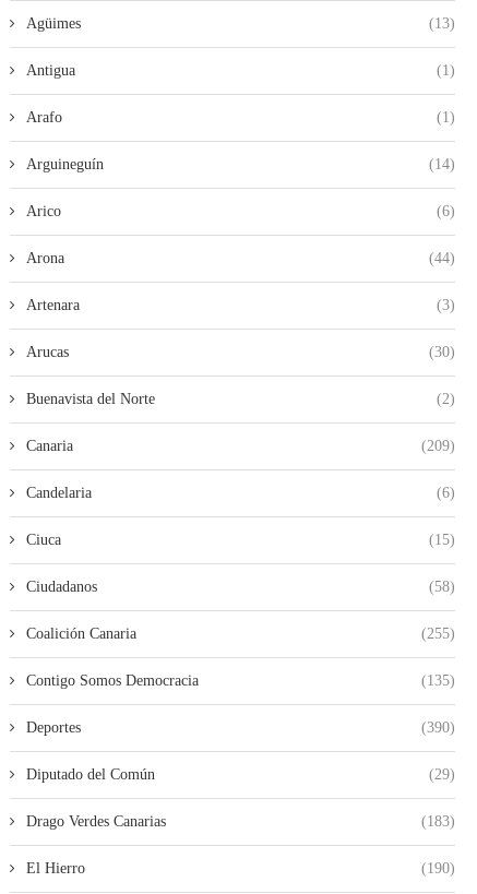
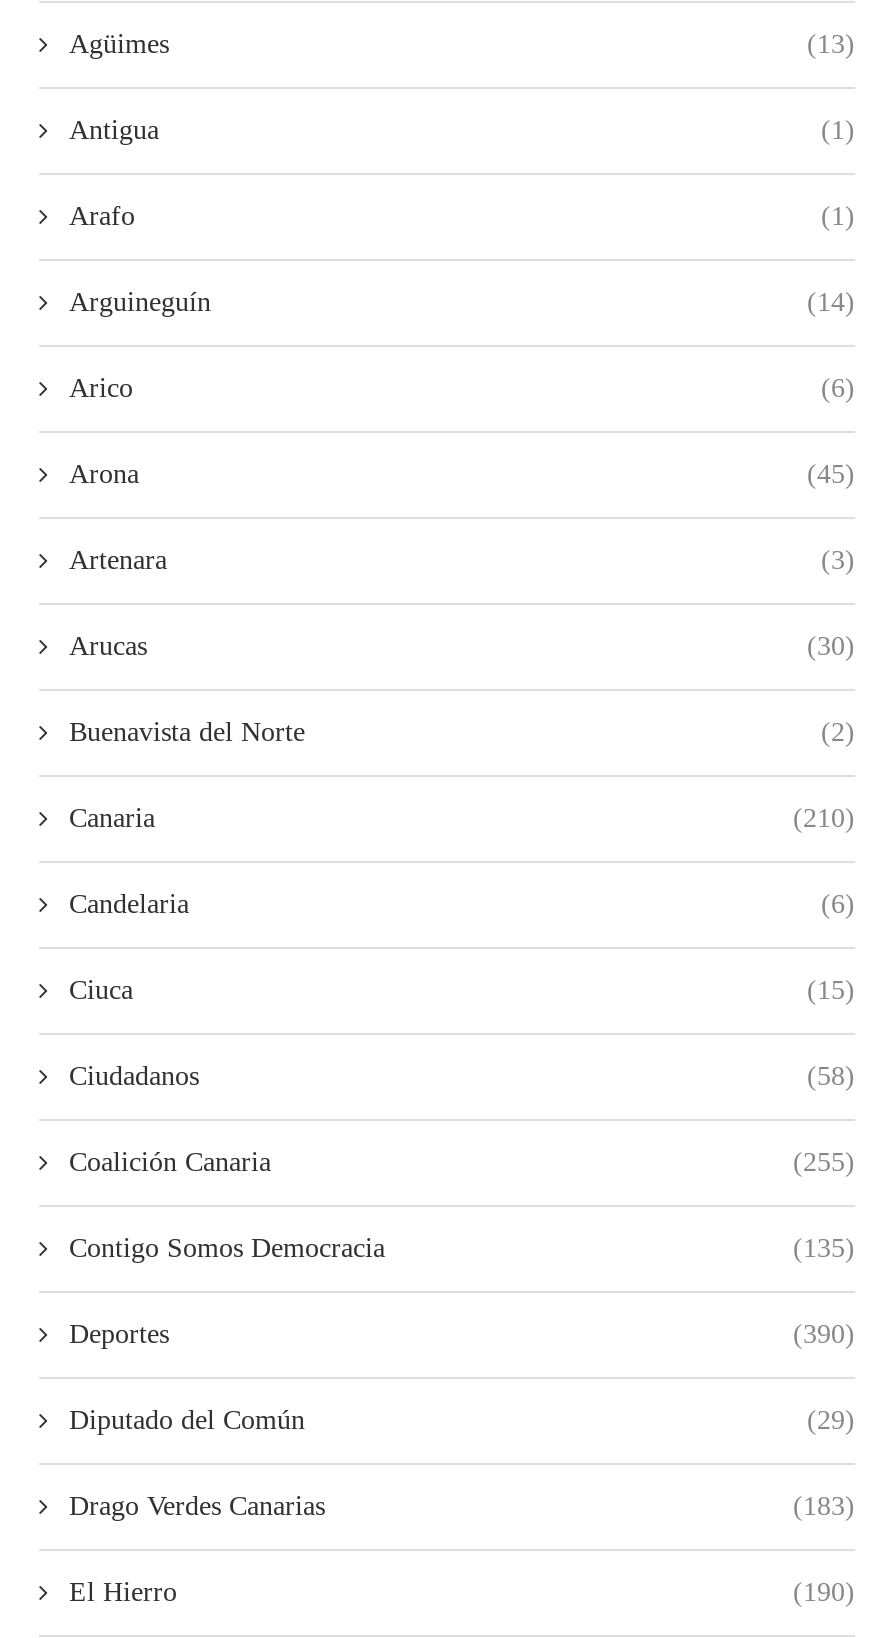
- (44)
+ (45)

- (209)
+ (210)
